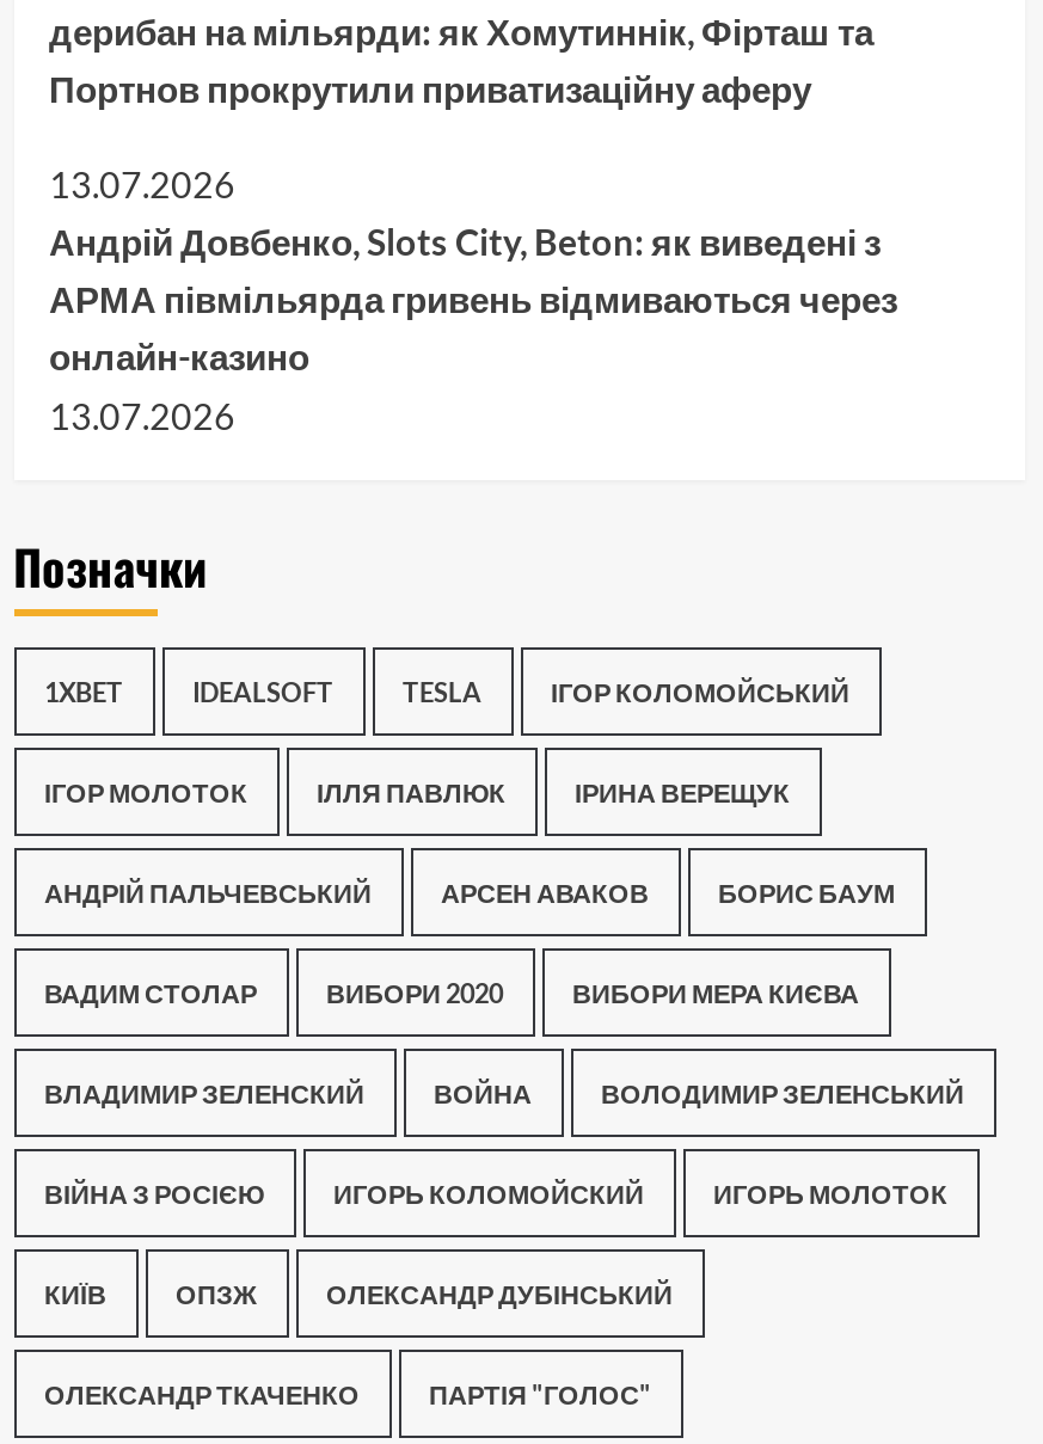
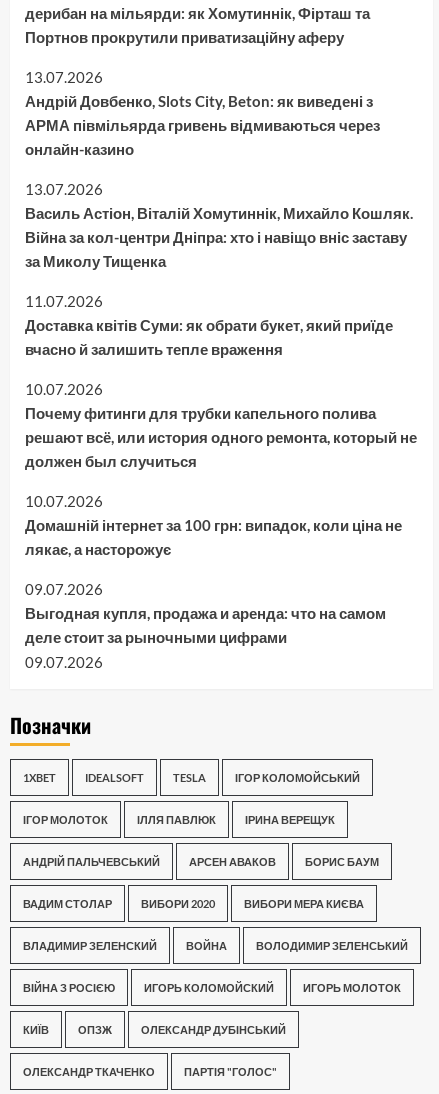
+ Василь Астіон, Віталій Хомутиннік, Михайло Кошляк.
+ Війна за кол-центри Дніпра: хто і навіщо вніс заставу
+ за Миколу Тищенка
+ 11.07.2026
+ Доставка квітів Суми: як обрати букет, який приїде
+ вчасно й залишить тепле враження
+ 10.07.2026
+ Почему фитинги для трубки капельного полива
+ решают всё, или история одного ремонта, который не
+ должен был случиться
+ 10.07.2026
+ Домашній інтернет за 100 грн: випадок, коли ціна не
+ лякає, а насторожує
+ 09.07.2026
+ Выгодная купля, продажа и аренда: что на самом
+ деле стоит за рыночными цифрами
+ 09.07.2026
